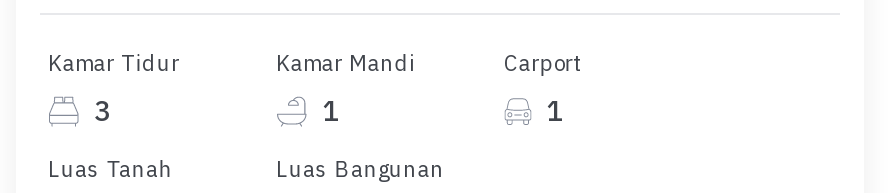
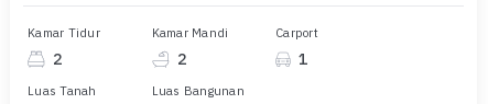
- 3
+ 2

- 1
+ 2
